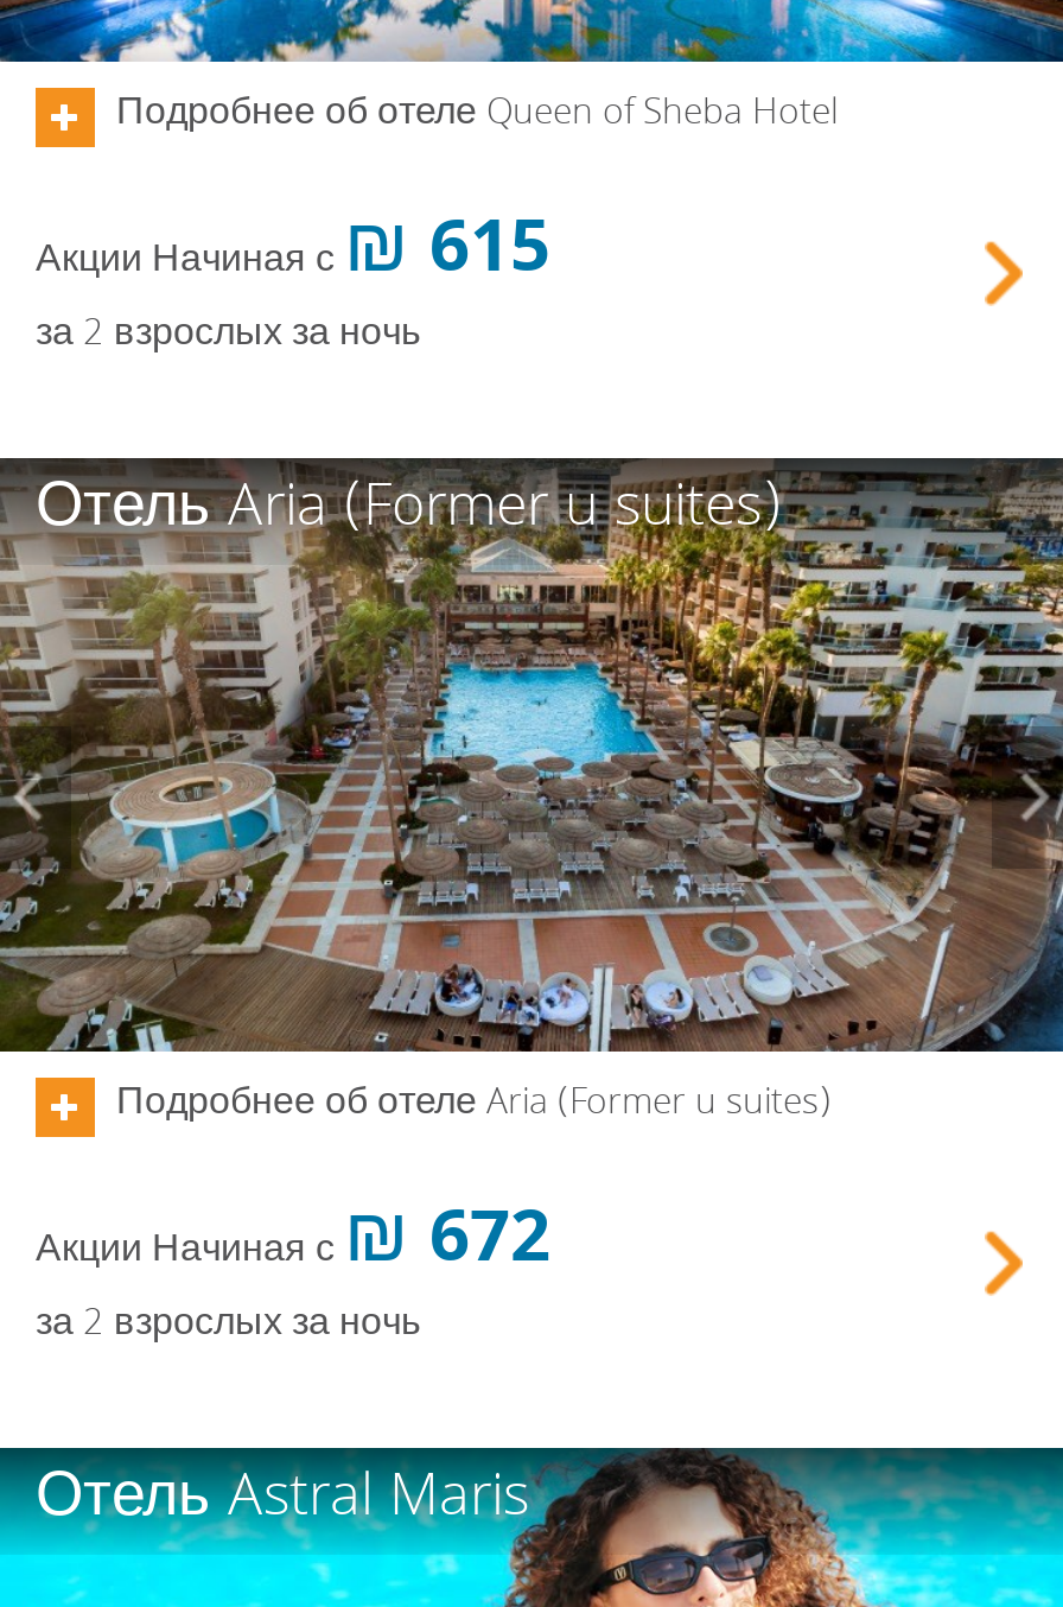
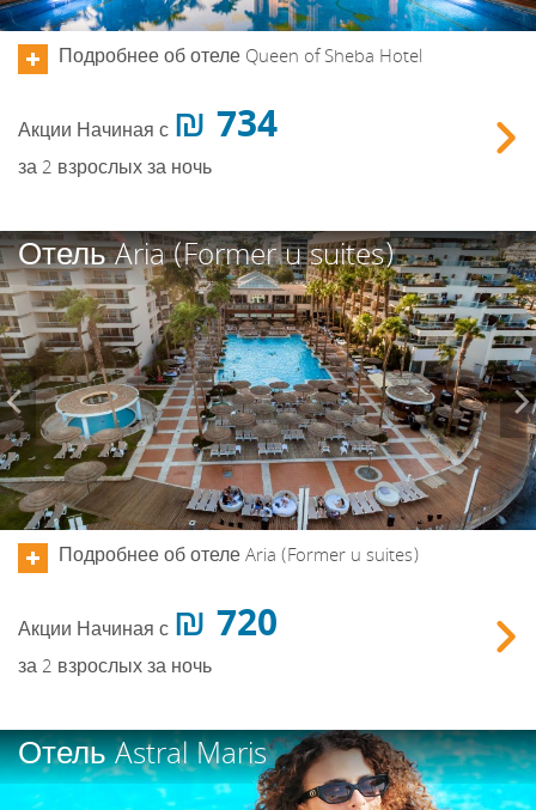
- Акции Начиная с 615 ₪
+ Акции Начиная с 734 ₪

- Акции Начиная с 672 ₪
+ Акции Начиная с 720 ₪
